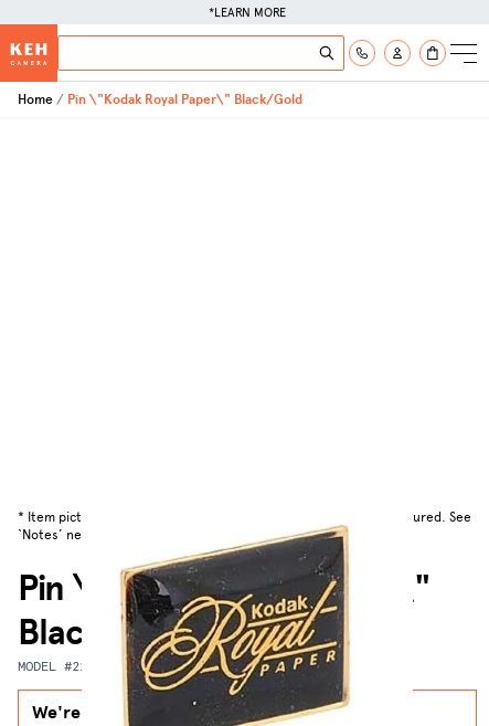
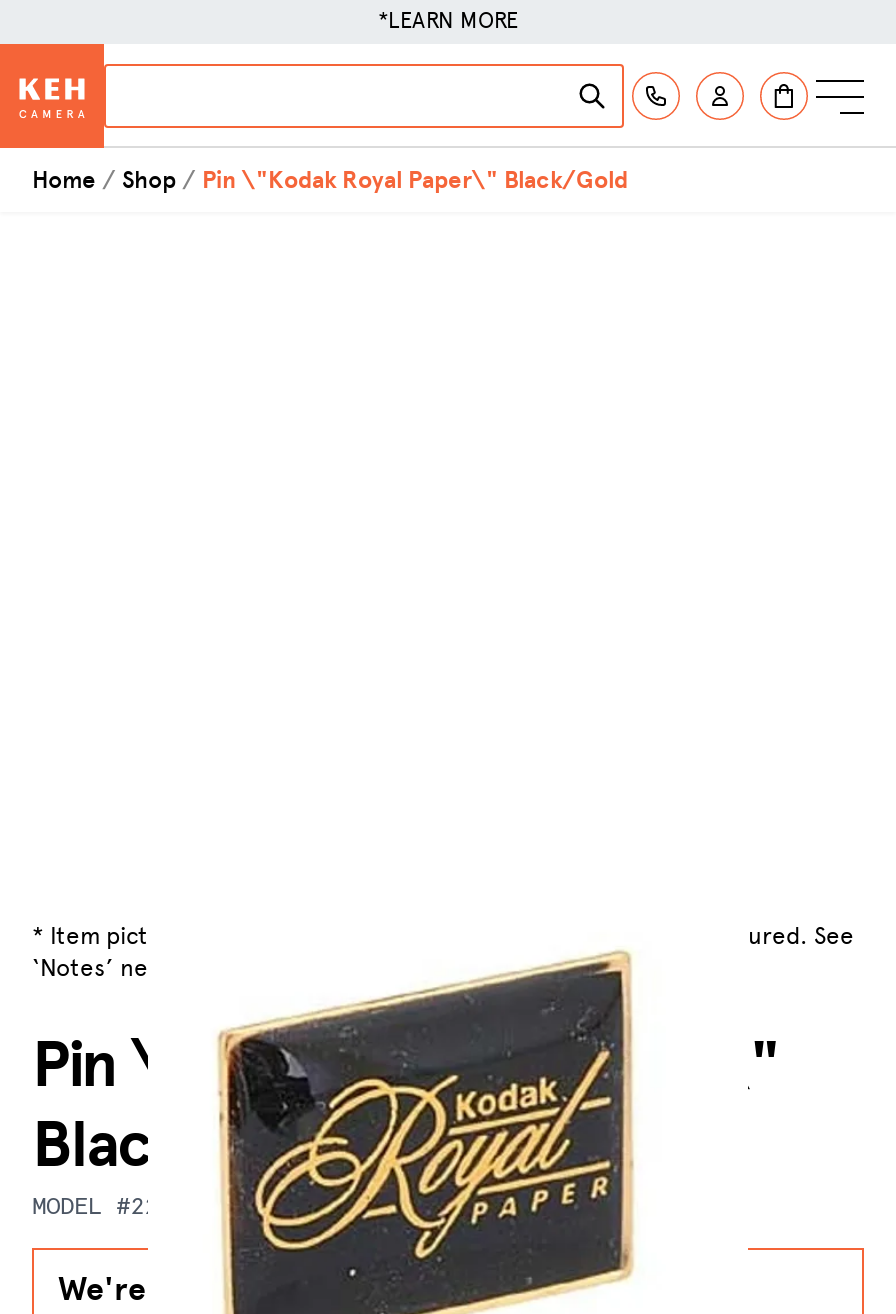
+ Shop
